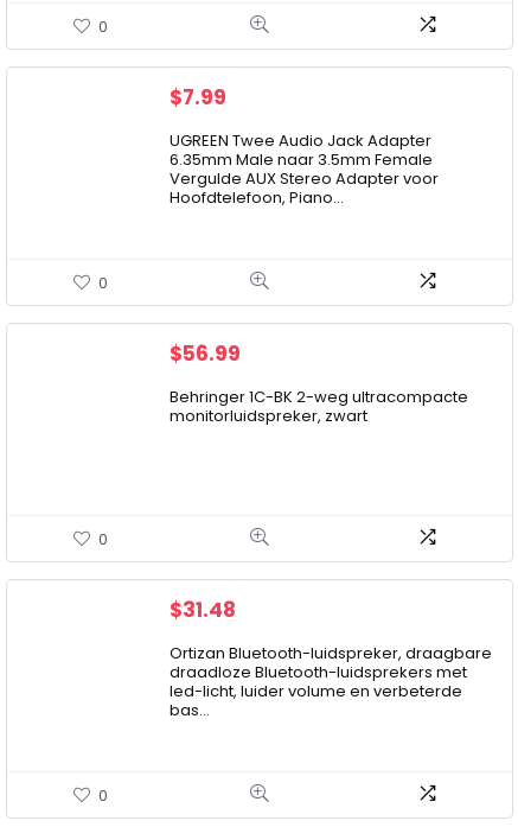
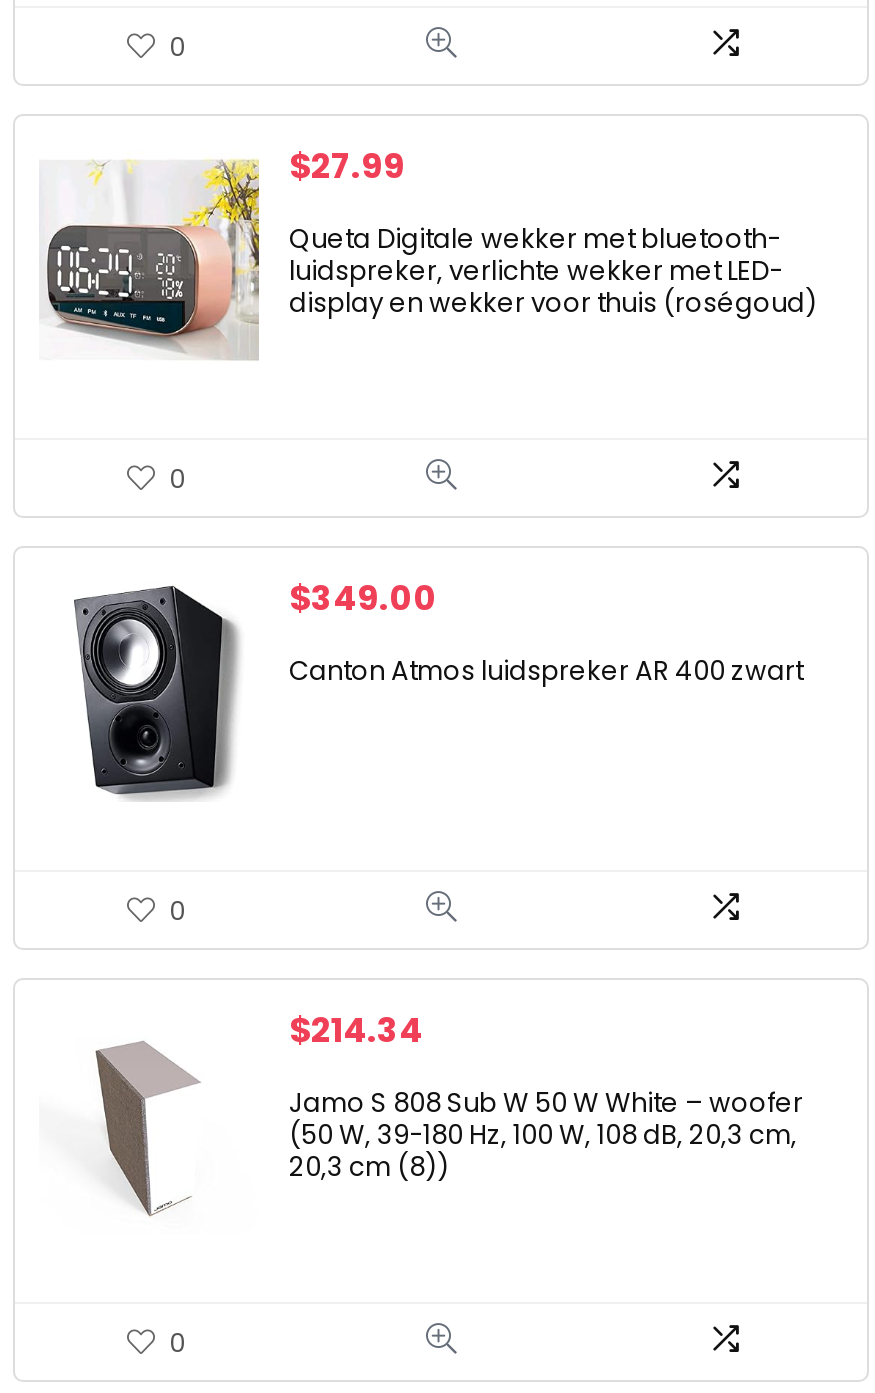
+ [image]

- $7.99
+ $27.99

- UGREEN Twee Audio Jack Adapter
- 6.35mm Male naar 3.5mm Female
- Vergulde AUX Stereo Adapter voor
- Hoofdtelefoon, Piano…
+ Queta Digitale wekker met bluetooth-
+ luidspreker, verlichte wekker met LED-
+ display en wekker voor thuis (roségoud)

+ [image]

- $56.99
+ $349.00

- Behringer 1C-BK 2-weg ultracompacte
- monitorluidspreker, zwart
+ Canton Atmos luidspreker AR 400 zwart

+ [image]

- $31.48
+ $214.34

- Ortizan Bluetooth-luidspreker, draagbare
- draadloze Bluetooth-luidsprekers met
- led-licht, luider volume en verbeterde
- bas…
+ Jamo S 808 Sub W 50 W White – woofer
+ (50 W, 39-180 Hz, 100 W, 108 dB, 20,3 cm,
+ 20,3 cm (8))
